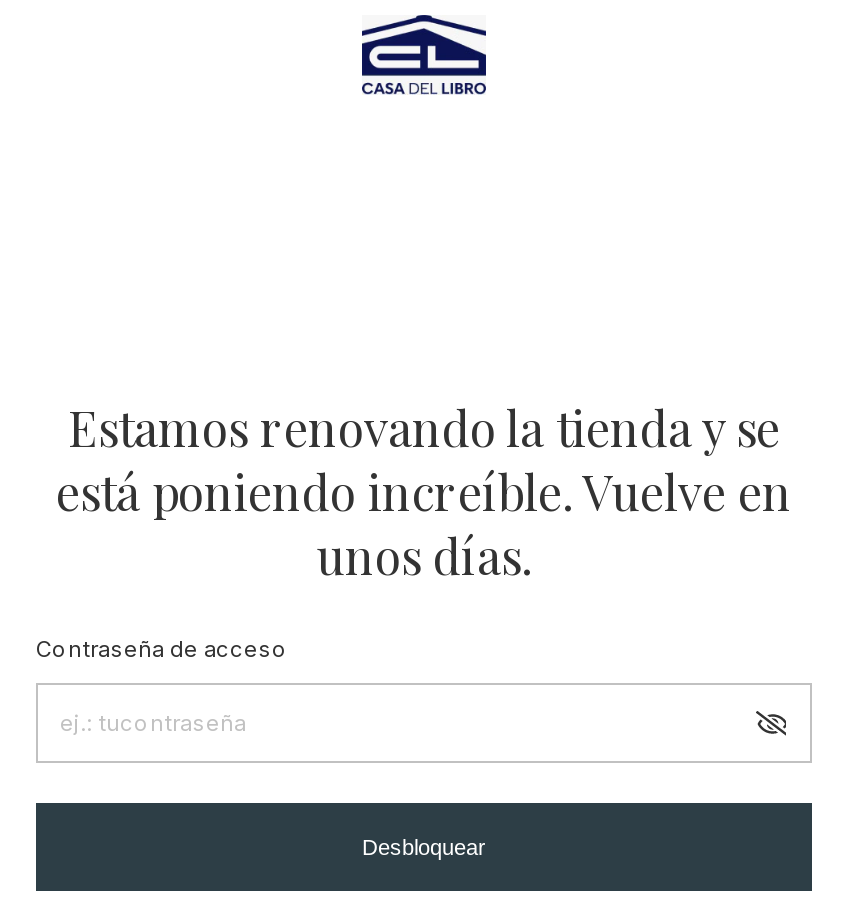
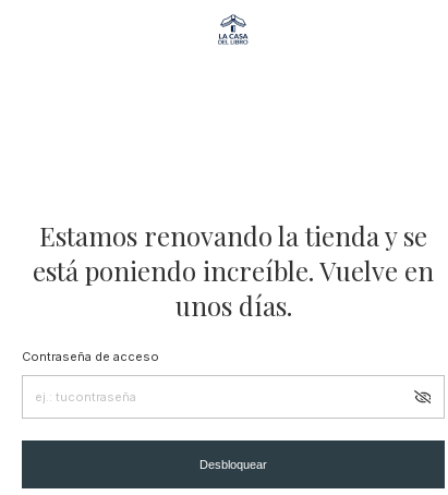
- [image]
+ [image]
